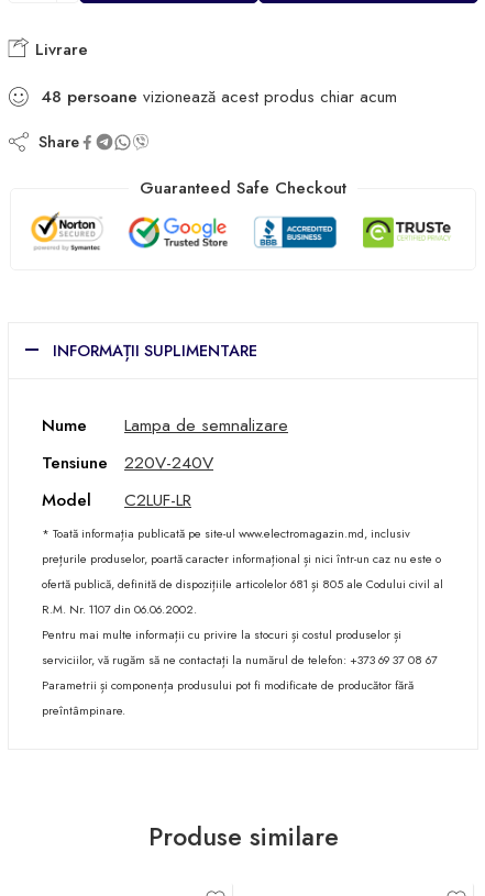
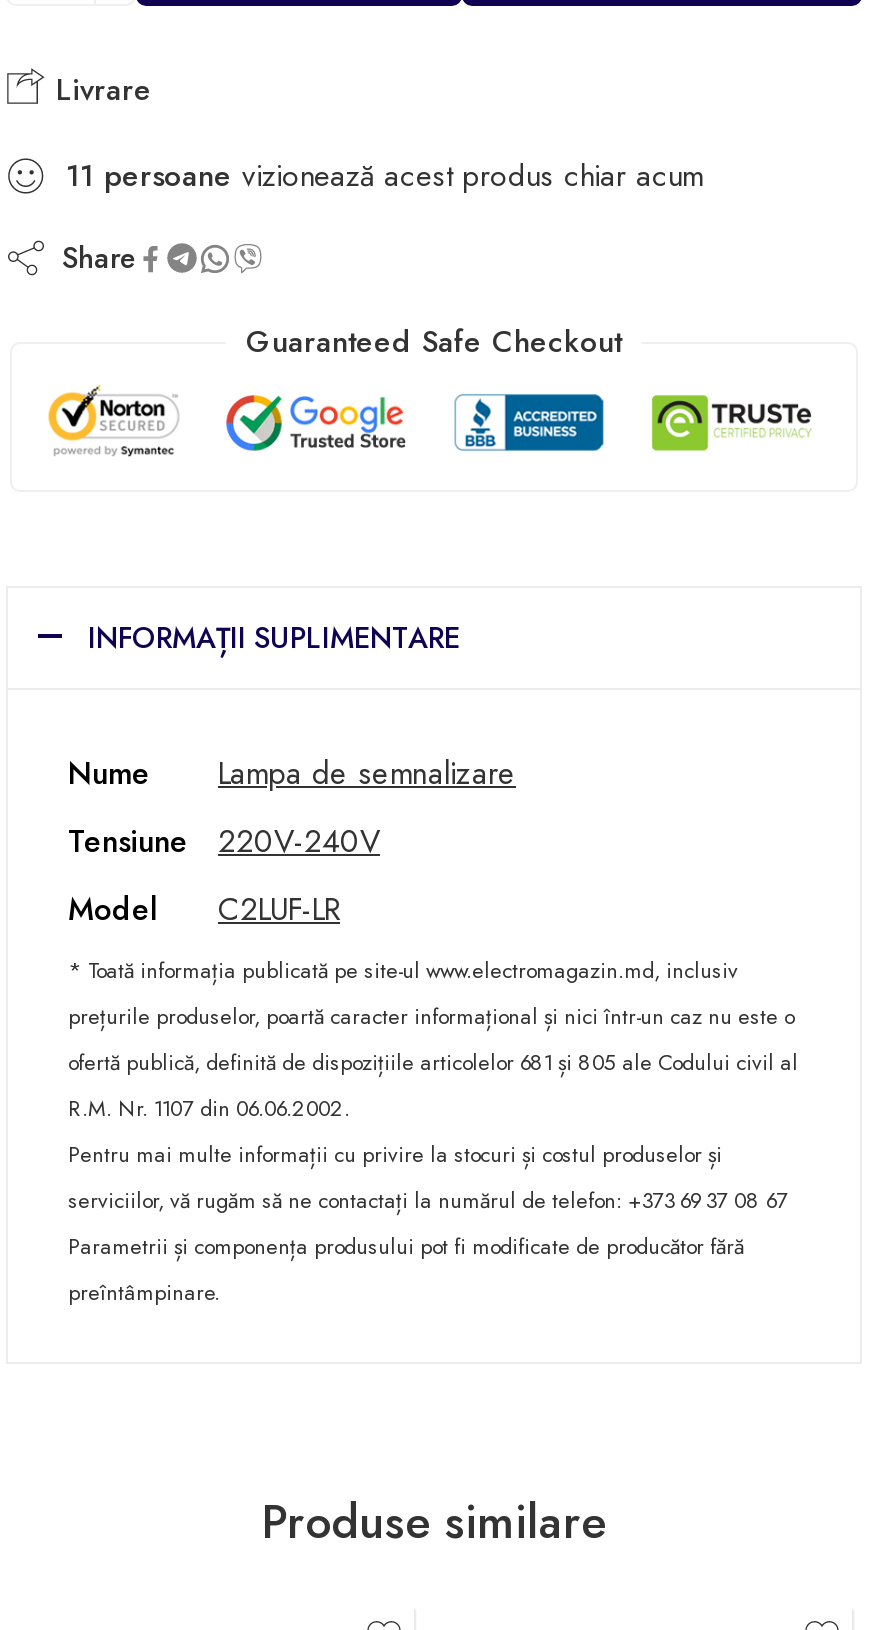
- 48 persoane vizionează acest produs chiar acum
+ 11 persoane vizionează acest produs chiar acum
